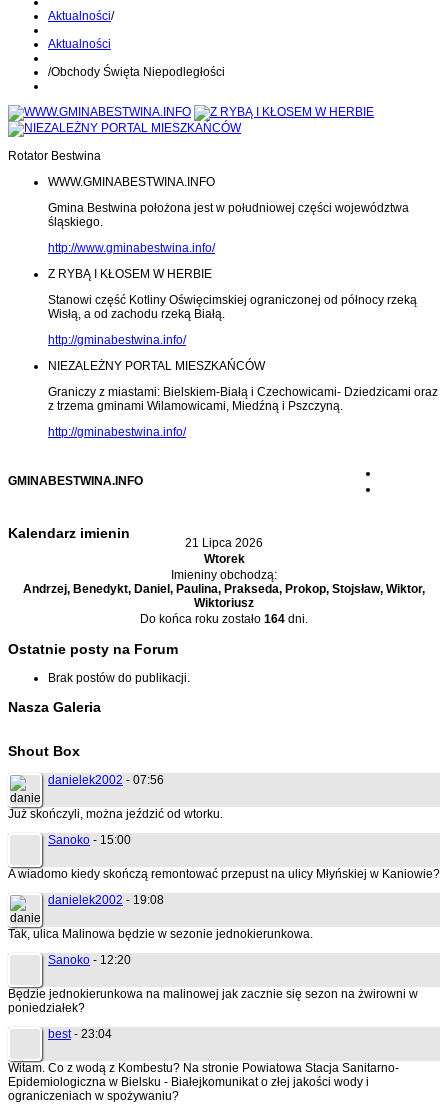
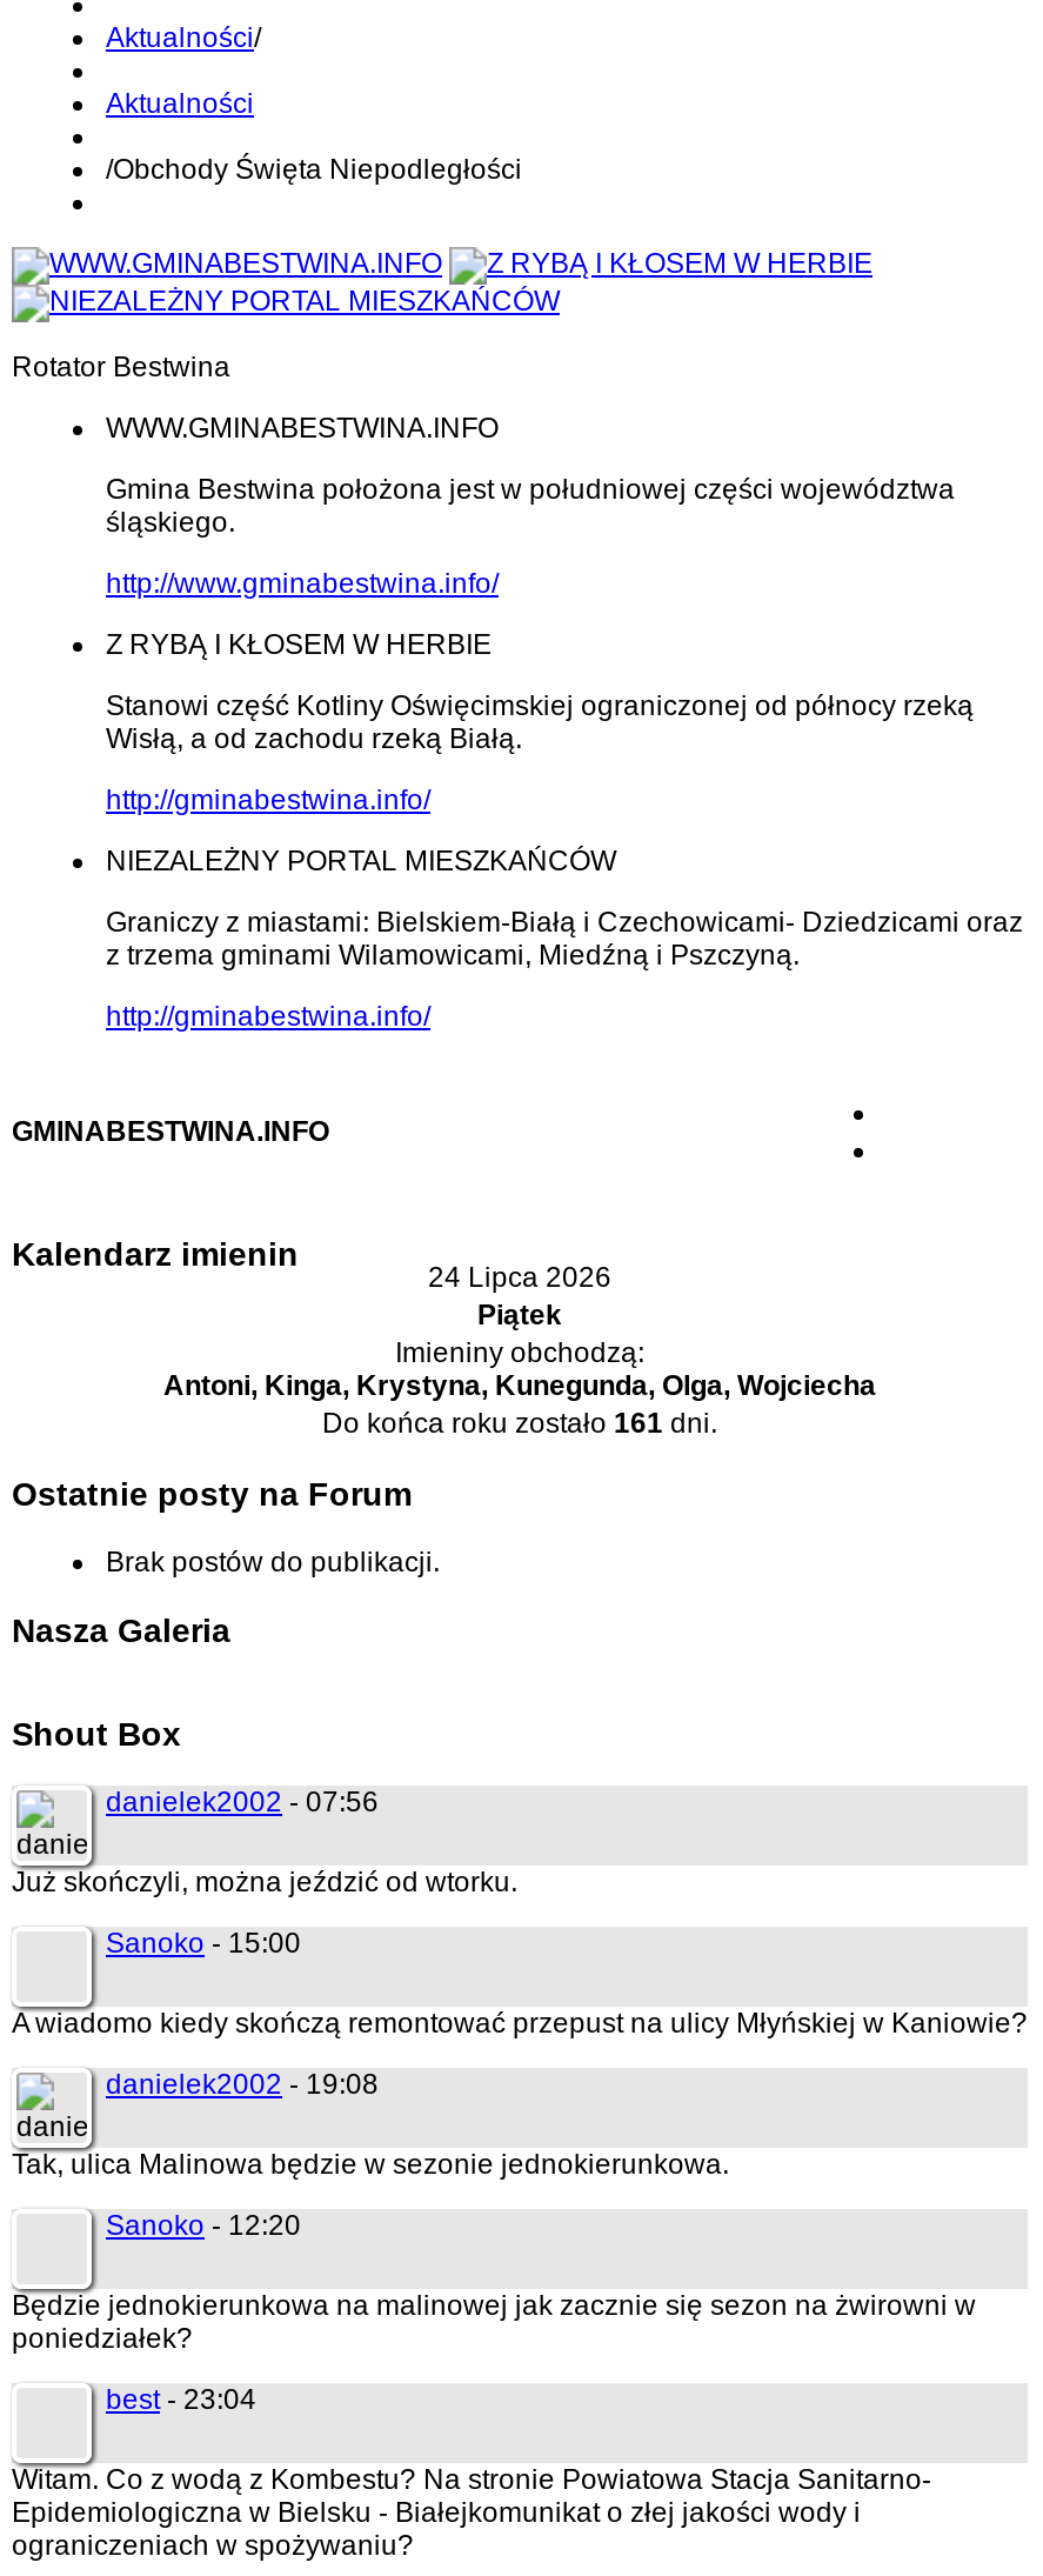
- 21 Lipca 2026
- Wtorek
+ 24 Lipca 2026
+ Piątek

- Andrzej, Benedykt, Daniel, Paulina, Prakseda, Prokop, Stojsław, Wiktor,
- Wiktoriusz
- Do końca roku zostało 164 dni.
+ Antoni, Kinga, Krystyna, Kunegunda, Olga, Wojciecha
+ Do końca roku zostało 161 dni.
